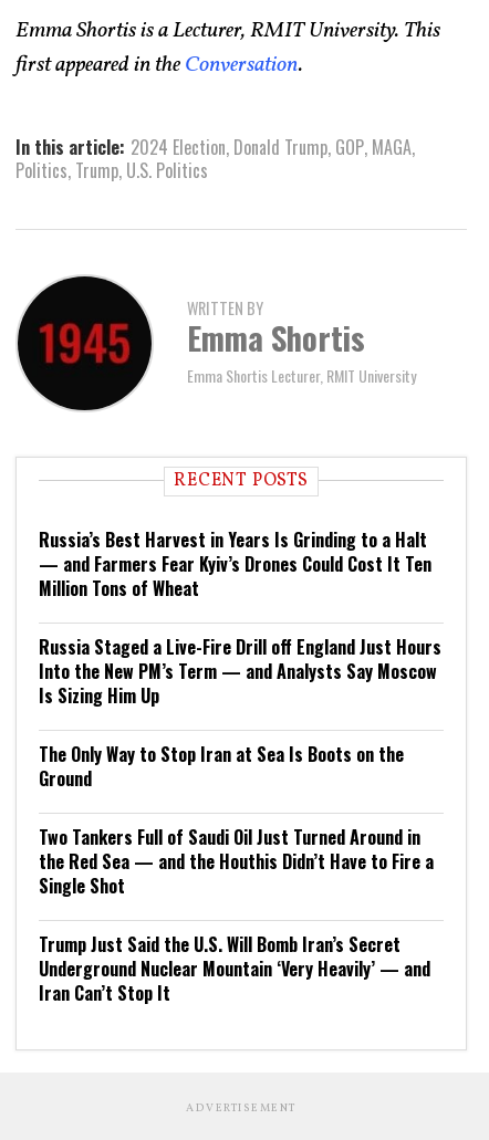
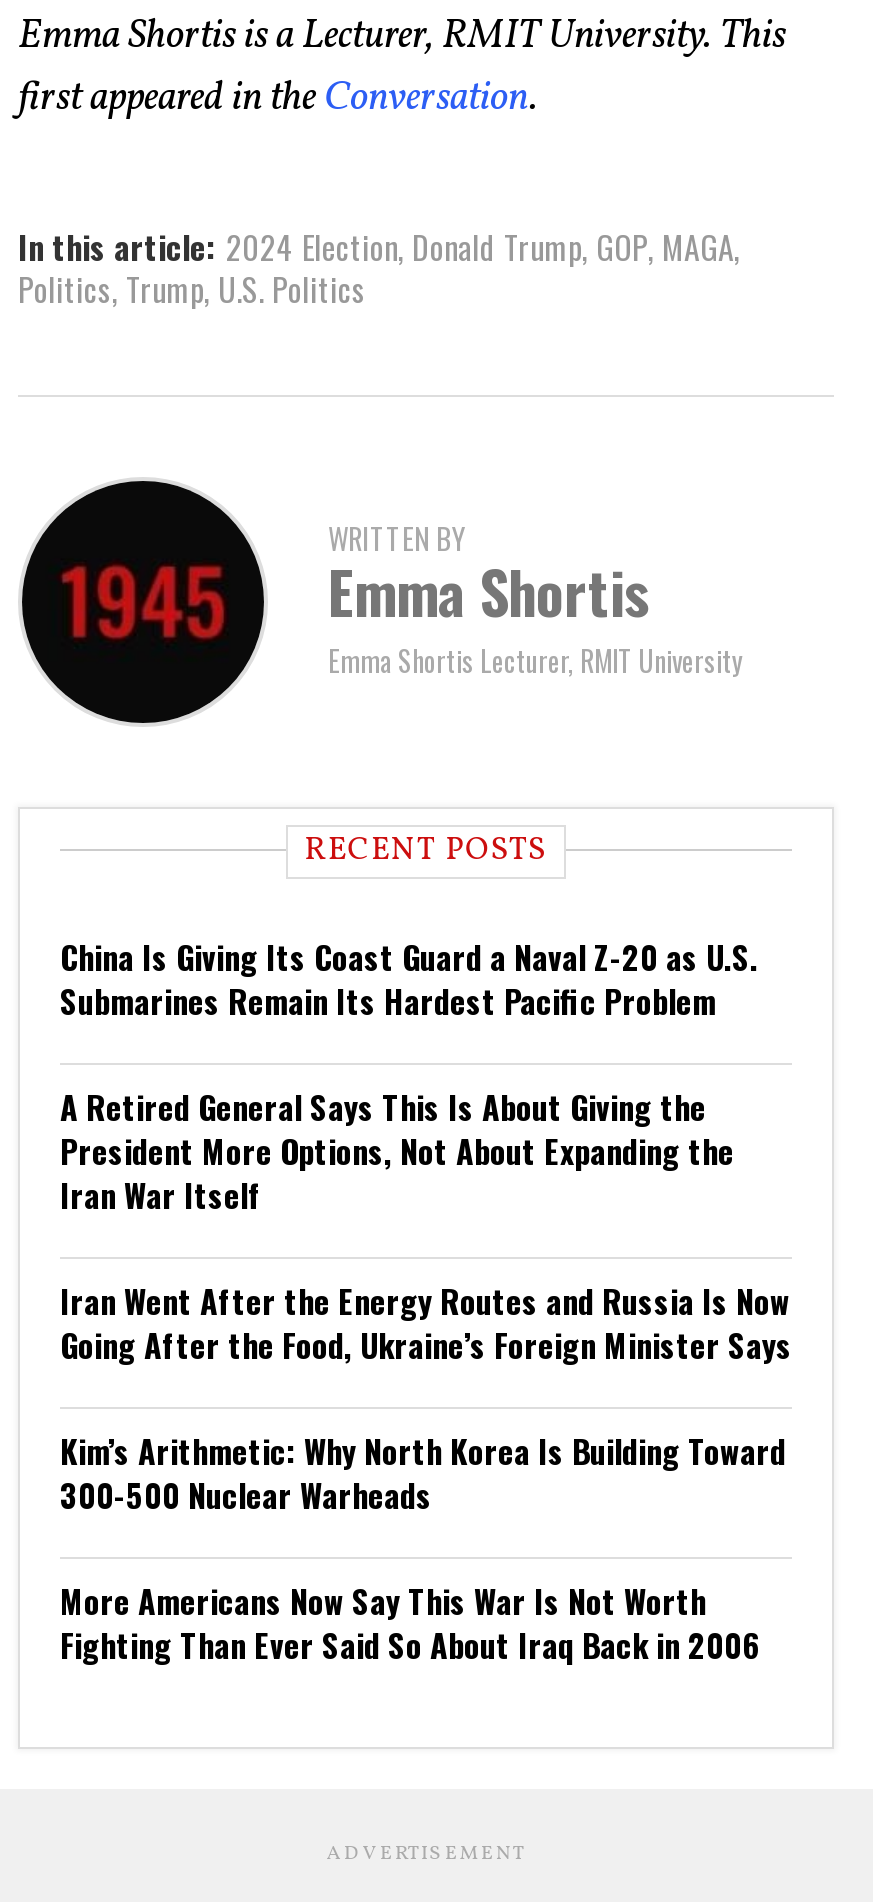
- Russia’s Best Harvest in Years Is Grinding to a Halt
- — and Farmers Fear Kyiv’s Drones Could Cost It Ten
- Million Tons of Wheat
+ China Is Giving Its Coast Guard a Naval Z-20 as U.S.
+ Submarines Remain Its Hardest Pacific Problem

- Russia Staged a Live-Fire Drill off England Just Hours
- Into the New PM’s Term — and Analysts Say Moscow
- Is Sizing Him Up
+ A Retired General Says This Is About Giving the
+ President More Options, Not About Expanding the
+ Iran War Itself

- The Only Way to Stop Iran at Sea Is Boots on the
- Ground
+ Iran Went After the Energy Routes and Russia Is Now
+ Going After the Food, Ukraine’s Foreign Minister Says

- Two Tankers Full of Saudi Oil Just Turned Around in
- the Red Sea — and the Houthis Didn’t Have to Fire a
- Single Shot
+ Kim’s Arithmetic: Why North Korea Is Building Toward
+ 300-500 Nuclear Warheads

- Trump Just Said the U.S. Will Bomb Iran’s Secret
- Underground Nuclear Mountain ‘Very Heavily’ — and
- Iran Can’t Stop It
+ More Americans Now Say This War Is Not Worth
+ Fighting Than Ever Said So About Iraq Back in 2006
